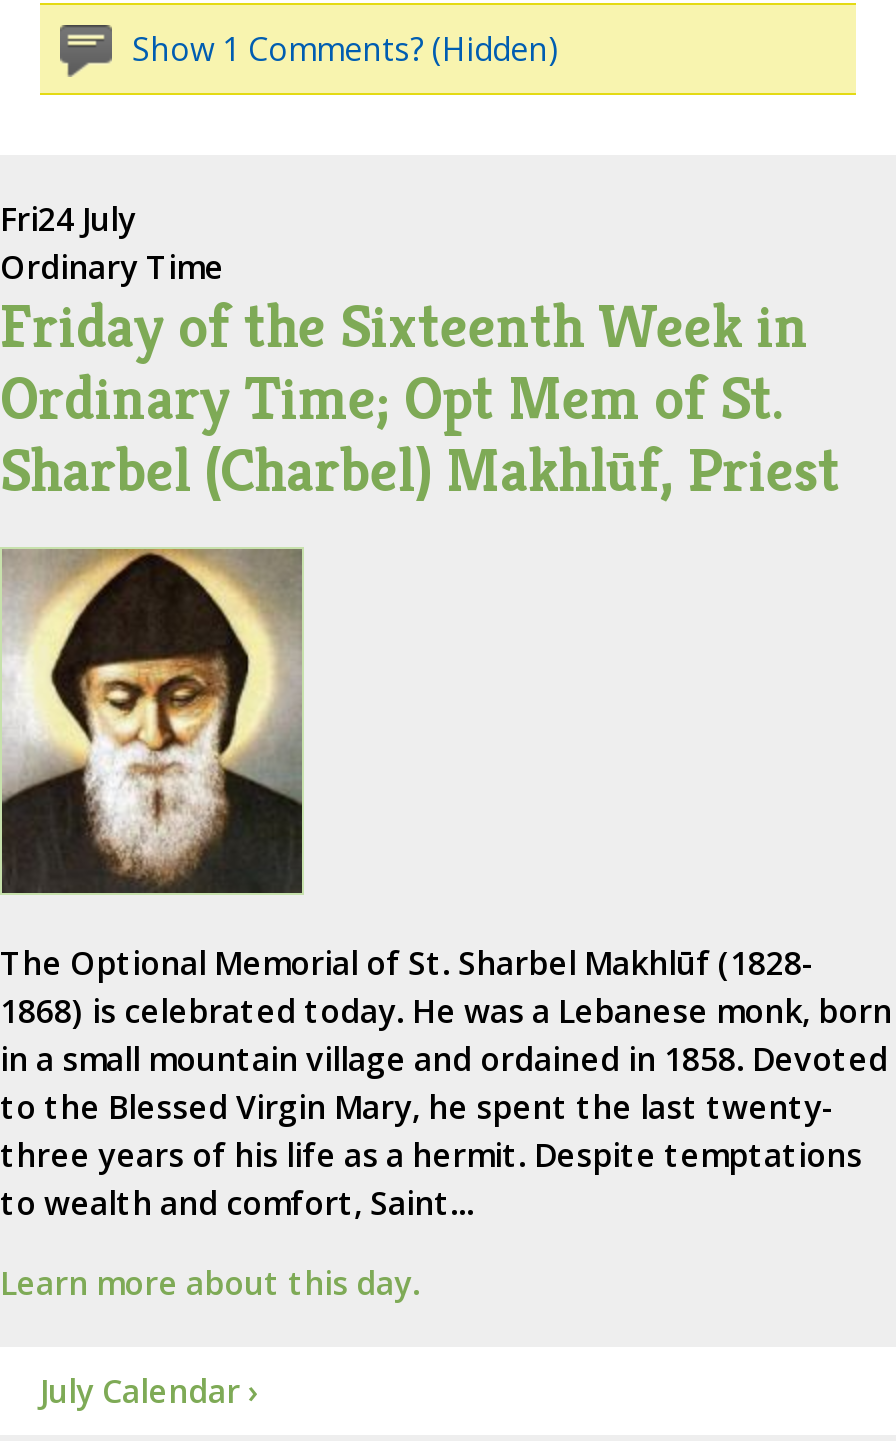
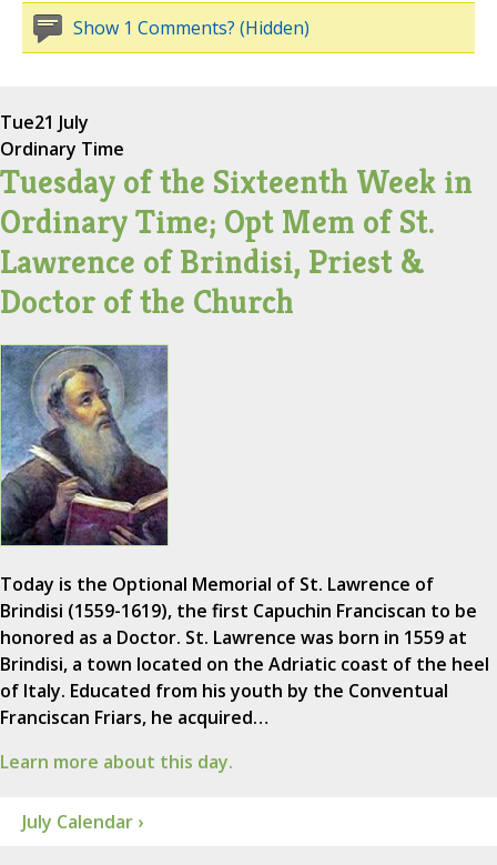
- Fri24 July
+ Tue21 July

- Friday of the Sixteenth Week in
+ Tuesday of the Sixteenth Week in

- Sharbel (Charbel) Makhlūf, Priest
+ Lawrence of Brindisi, Priest &
+ Doctor of the Church

- [image]
+ [image]

- The Optional Memorial of St. Sharbel Makhlūf (1828-
- 1868) is celebrated today. He was a Lebanese monk, born
- in a small mountain village and ordained in 1858. Devoted
- to the Blessed Virgin Mary, he spent the last twenty-
- three years of his life as a hermit. Despite temptations
- to wealth and comfort, Saint…
+ Today is the Optional Memorial of St. Lawrence of
+ Brindisi (1559-1619), the first Capuchin Franciscan to be
+ honored as a Doctor. St. Lawrence was born in 1559 at
+ Brindisi, a town located on the Adriatic coast of the heel
+ of Italy. Educated from his youth by the Conventual
+ Franciscan Friars, he acquired…
